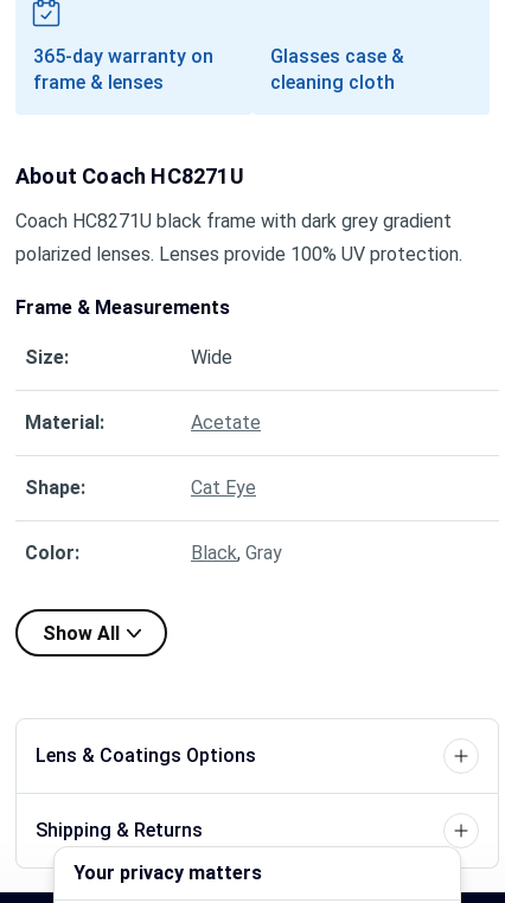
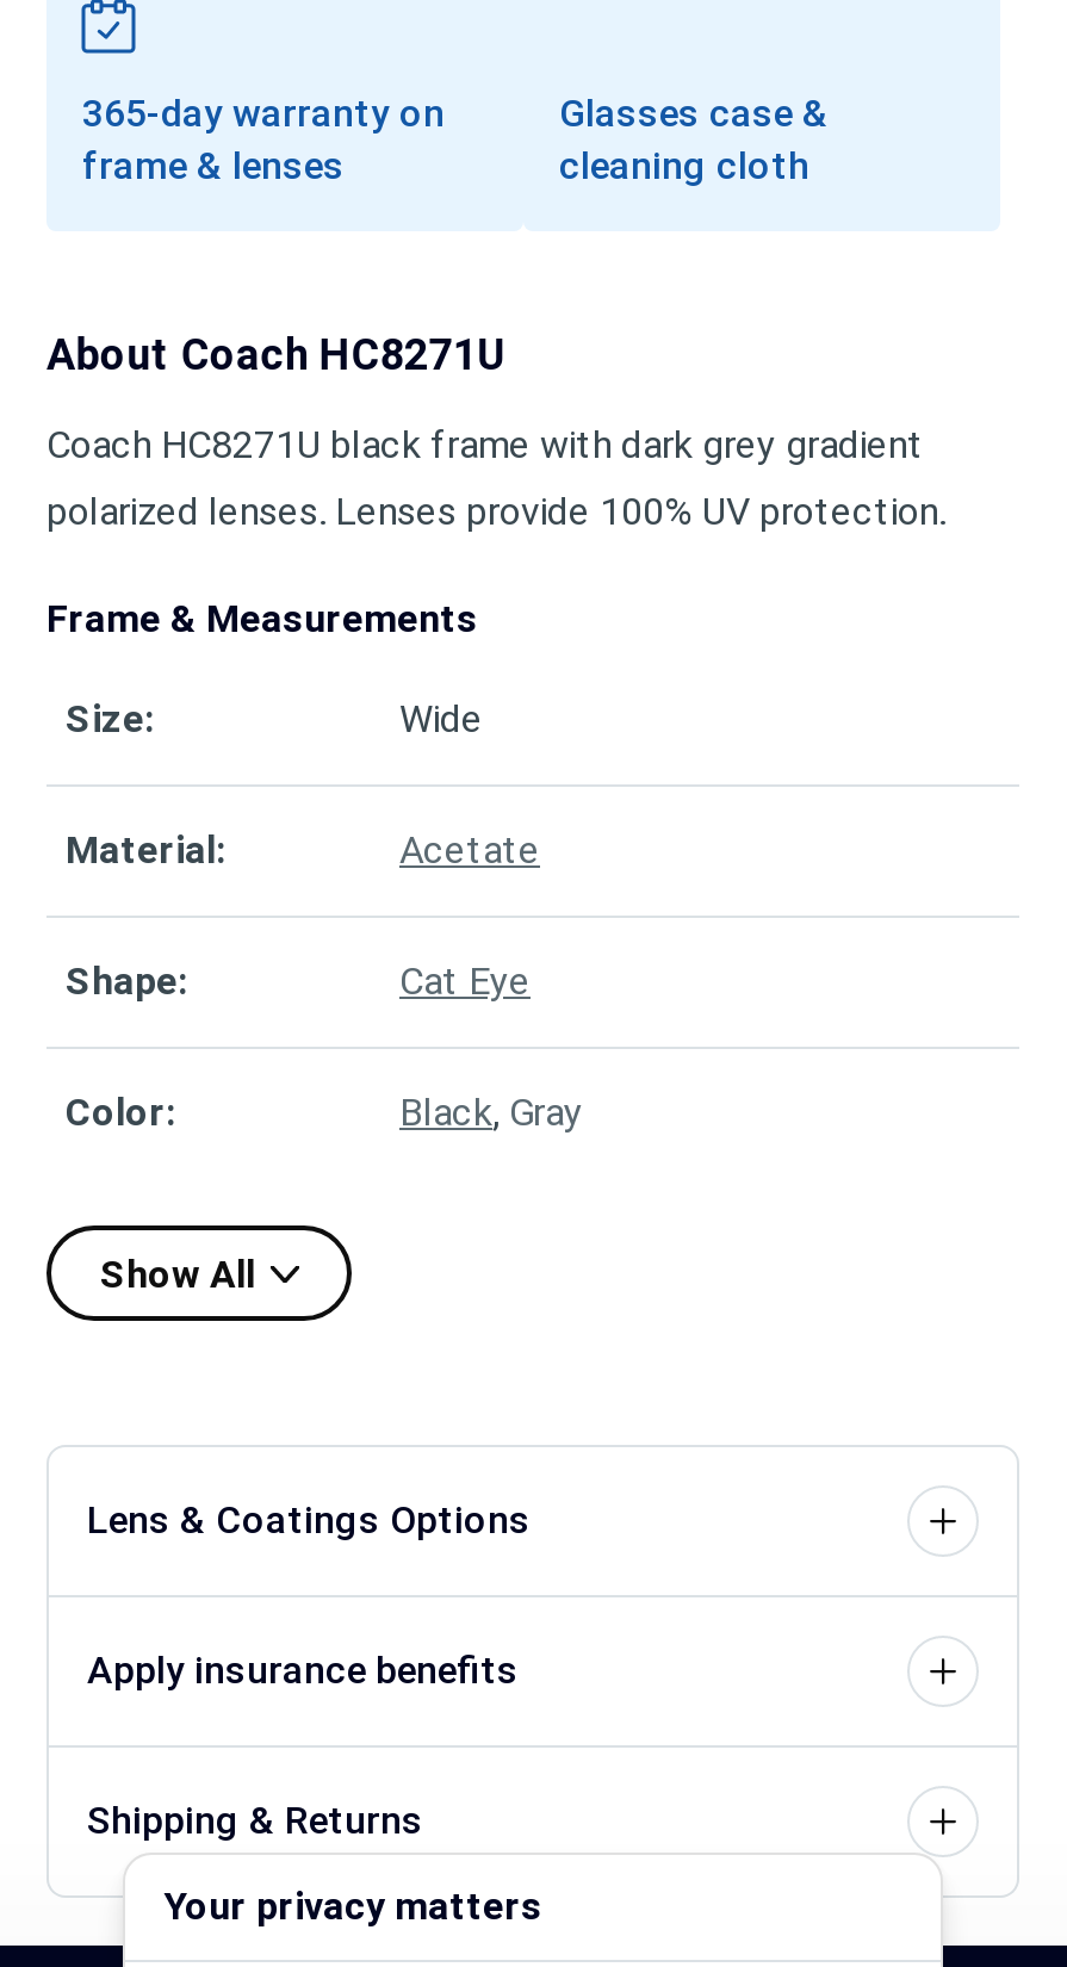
+ Apply insurance benefits
